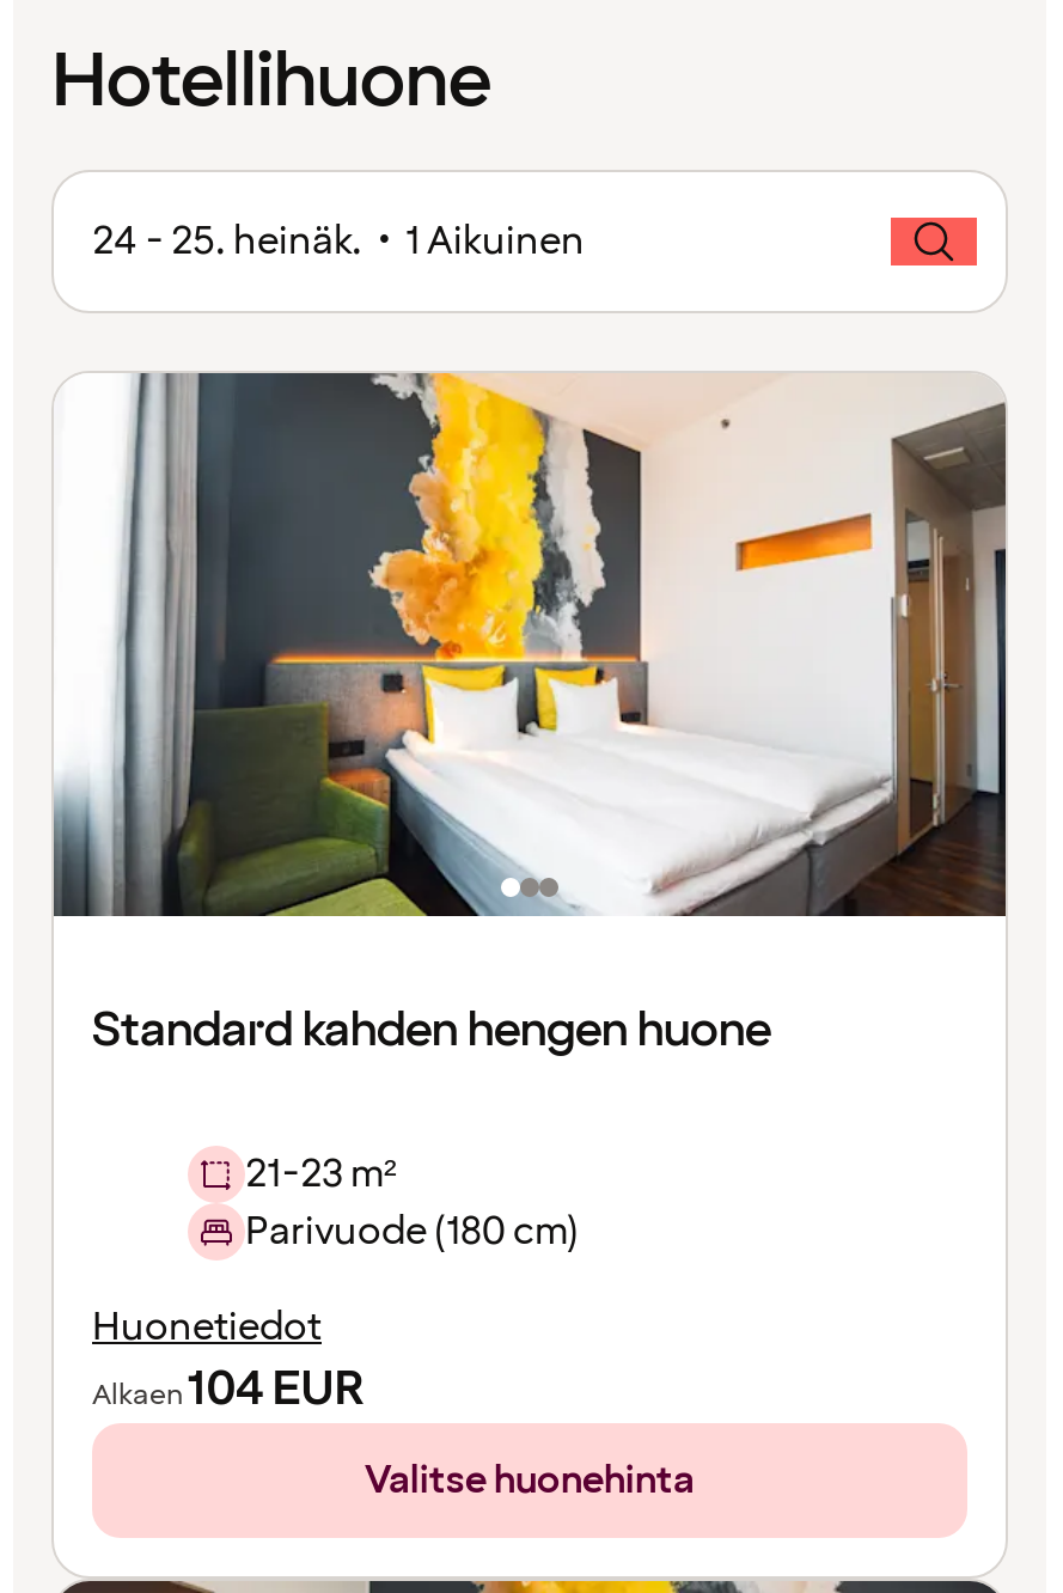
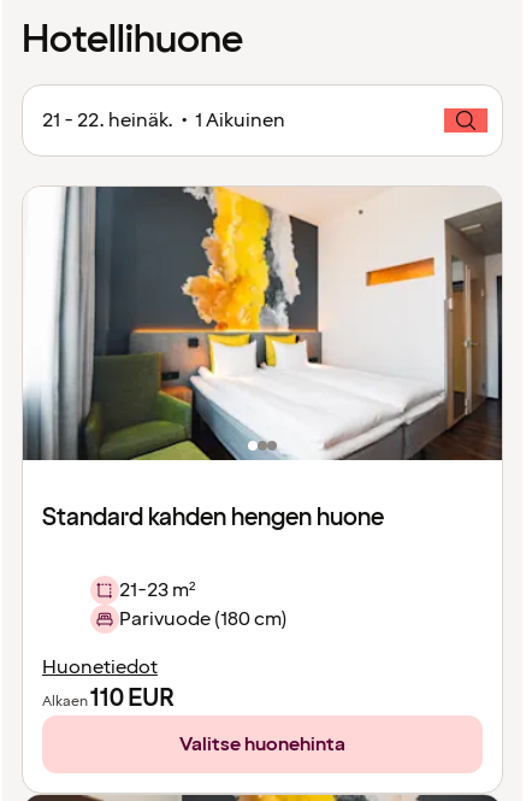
- 24 - 25. heinäk. • 1 Aikuinen
+ 21 - 22. heinäk. • 1 Aikuinen

- Alkaen104 EUR
+ Alkaen110 EUR
